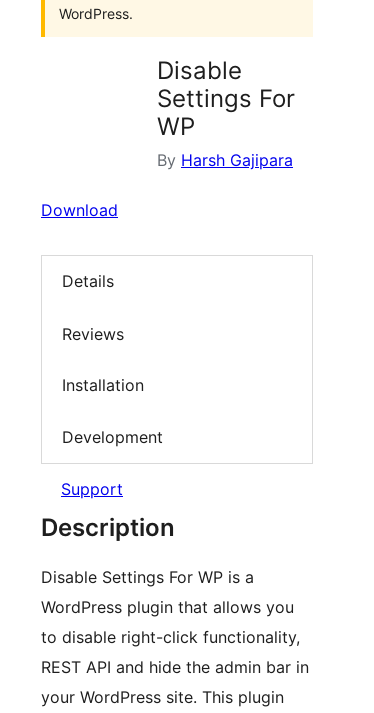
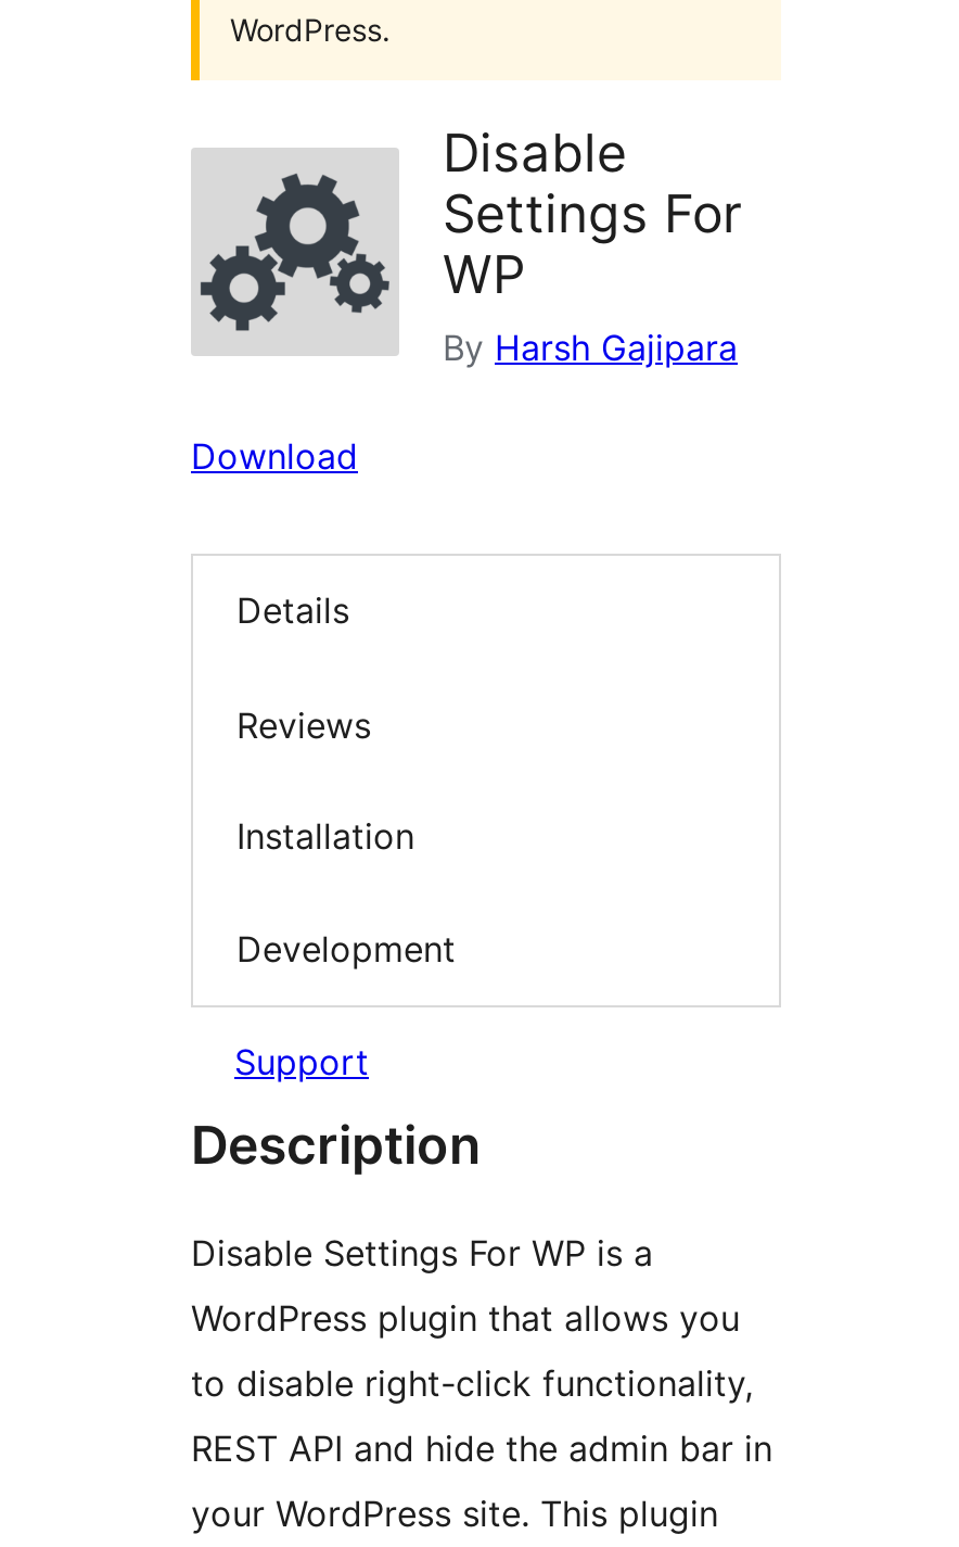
+ [image]
